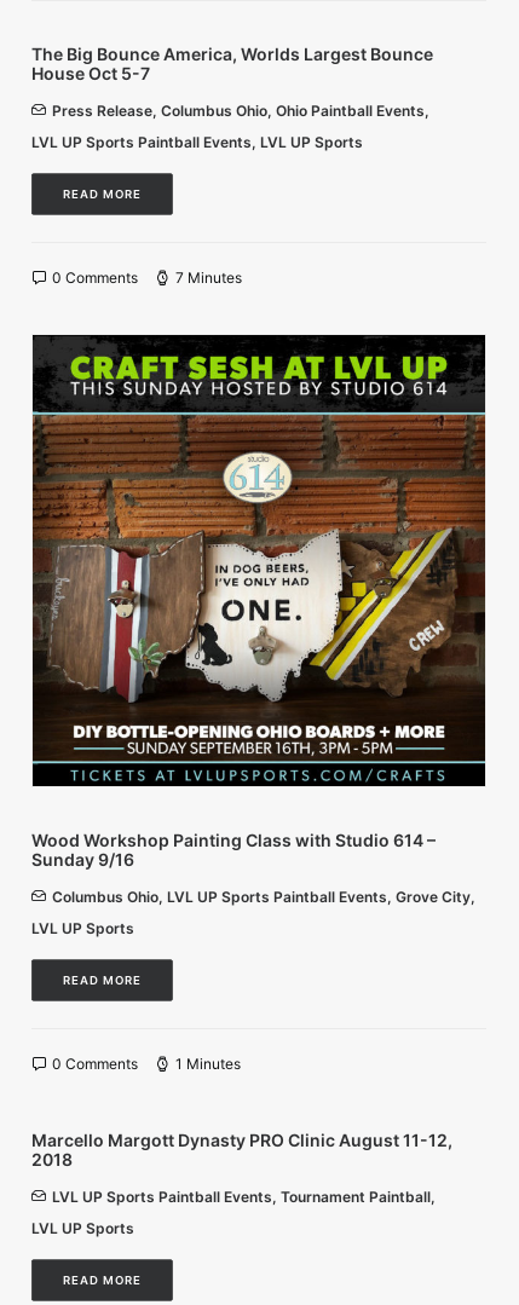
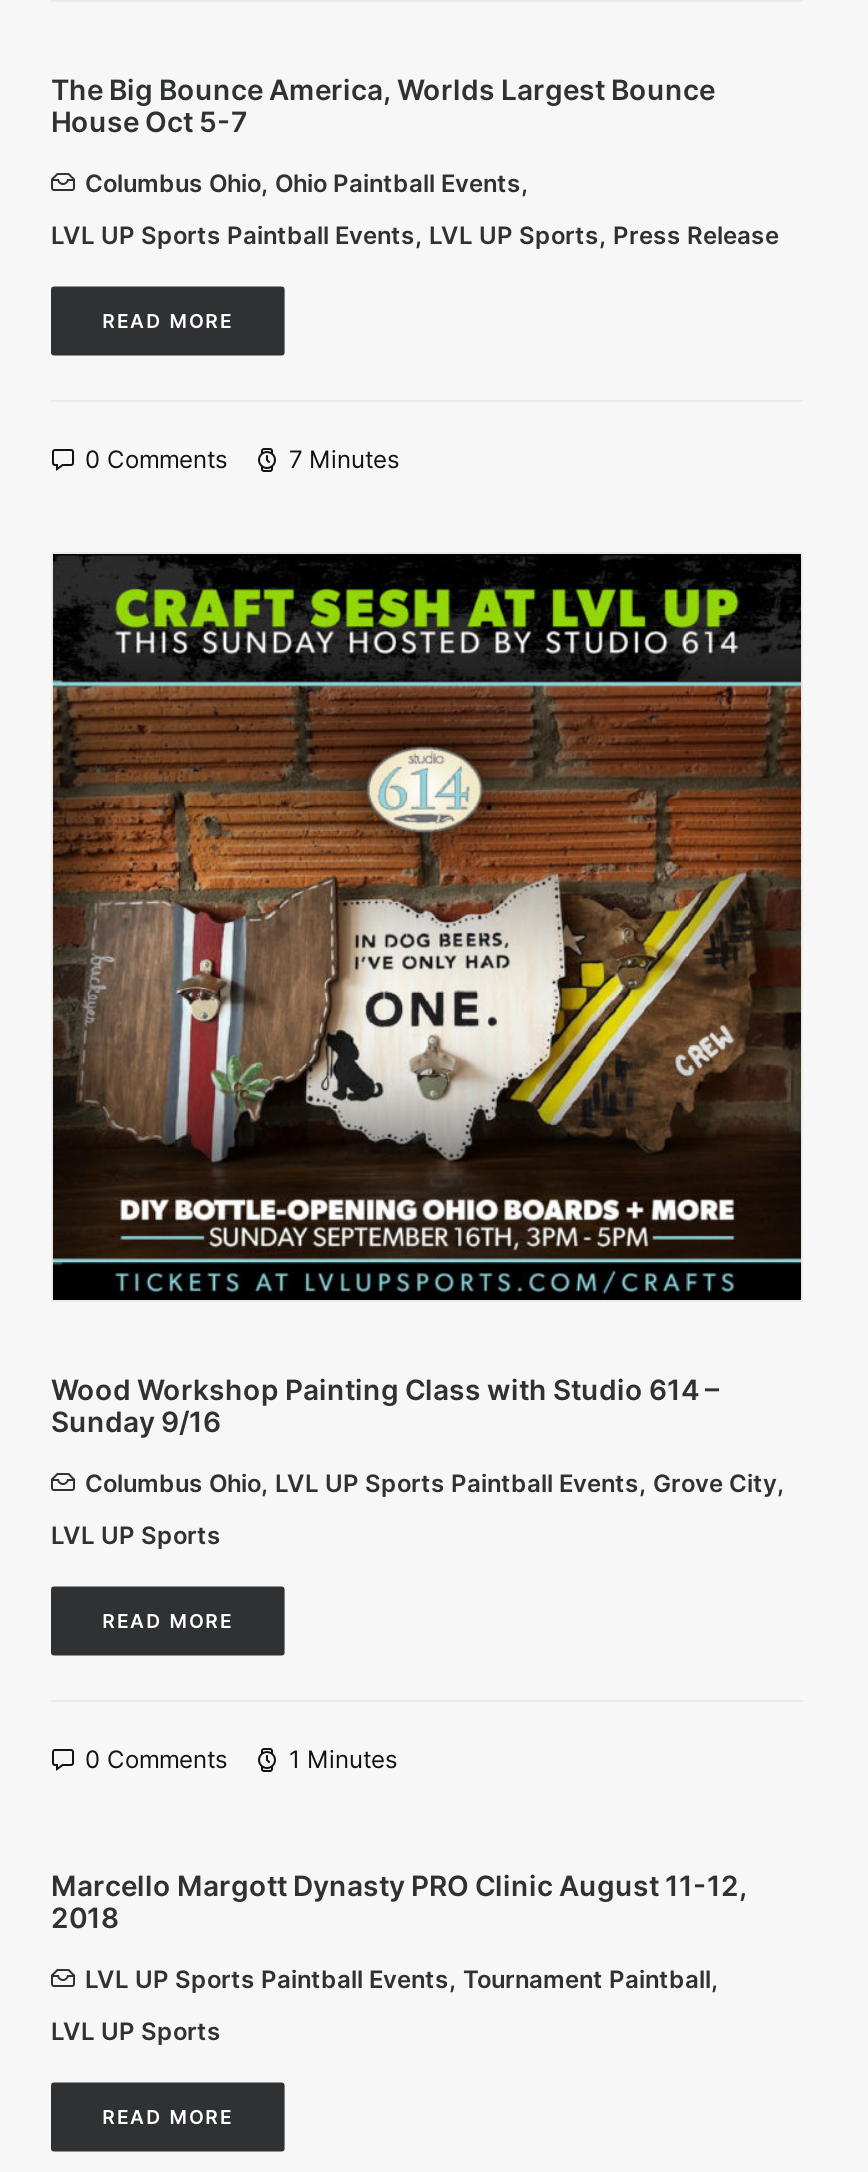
- Press Release, Columbus Ohio, Ohio Paintball Events,
+ Columbus Ohio, Ohio Paintball Events,

- LVL UP Sports Paintball Events, LVL UP Sports
+ LVL UP Sports Paintball Events, LVL UP Sports, Press Release
